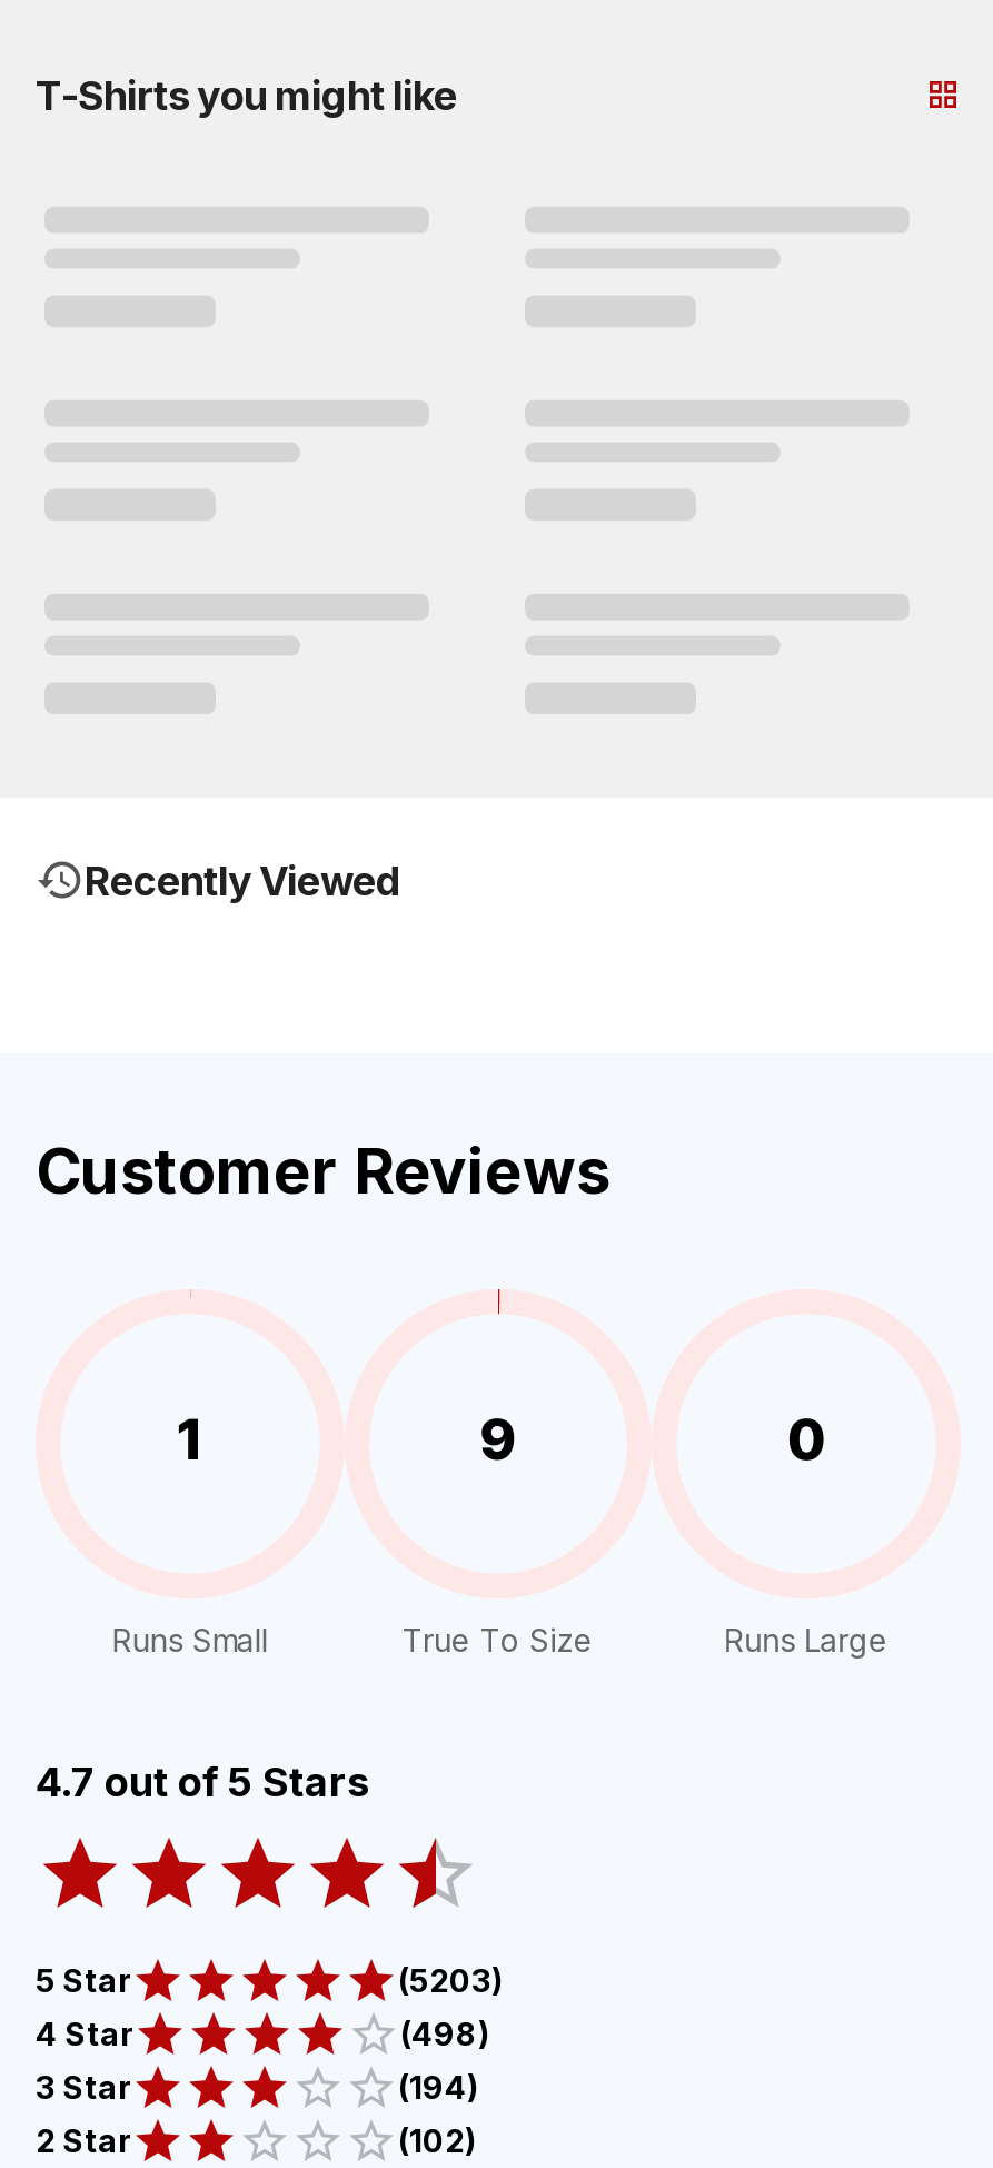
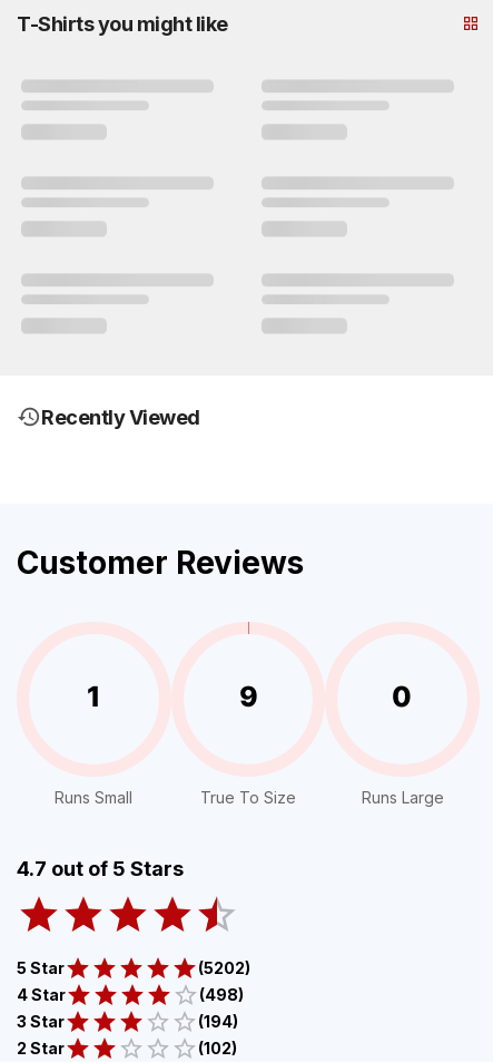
- (5203)
+ (5202)
